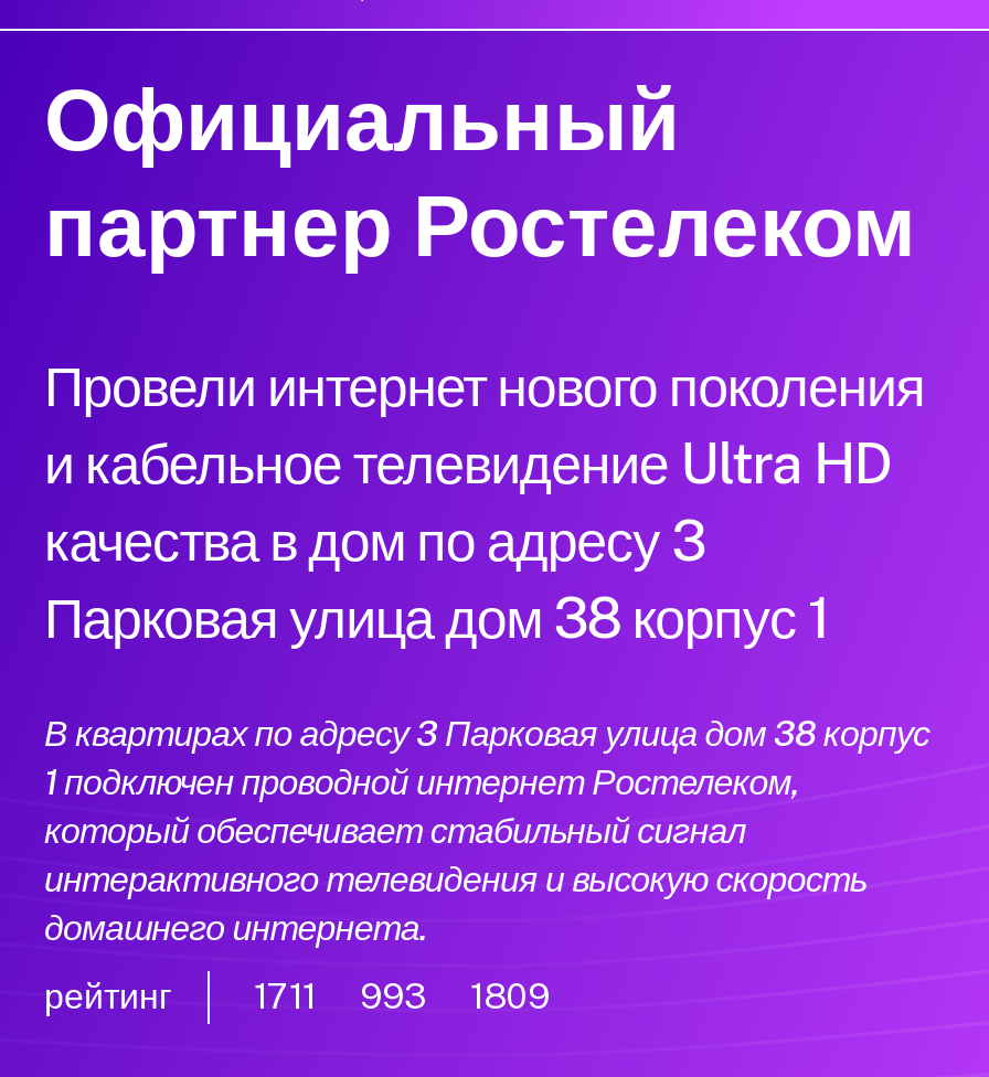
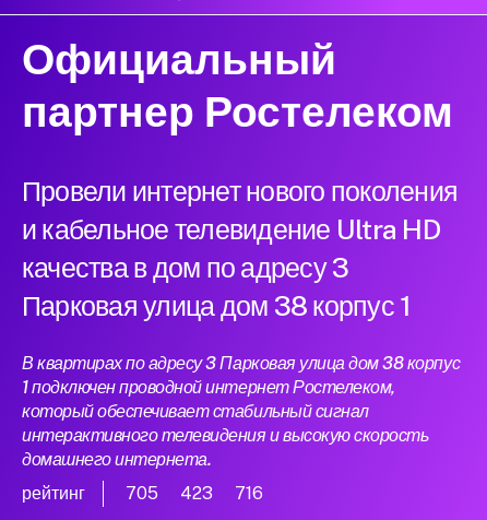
- 1711
+ 705

- 993
+ 423

- 1809
+ 716
